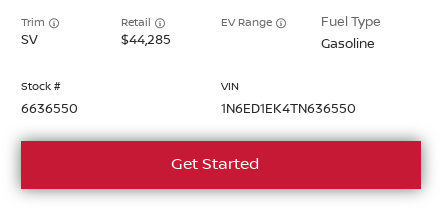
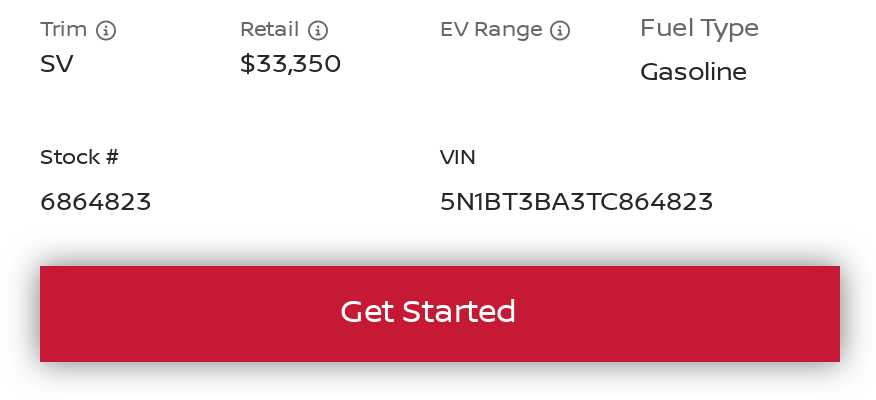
- 44,285
+ 33,350

- 6636550
- 1N6ED1EK4TN636550
+ 6864823
+ 5N1BT3BA3TC864823
